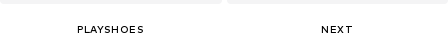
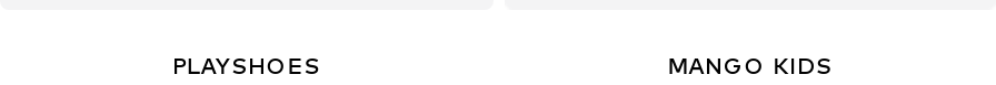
- NEXT
+ MANGO KIDS
